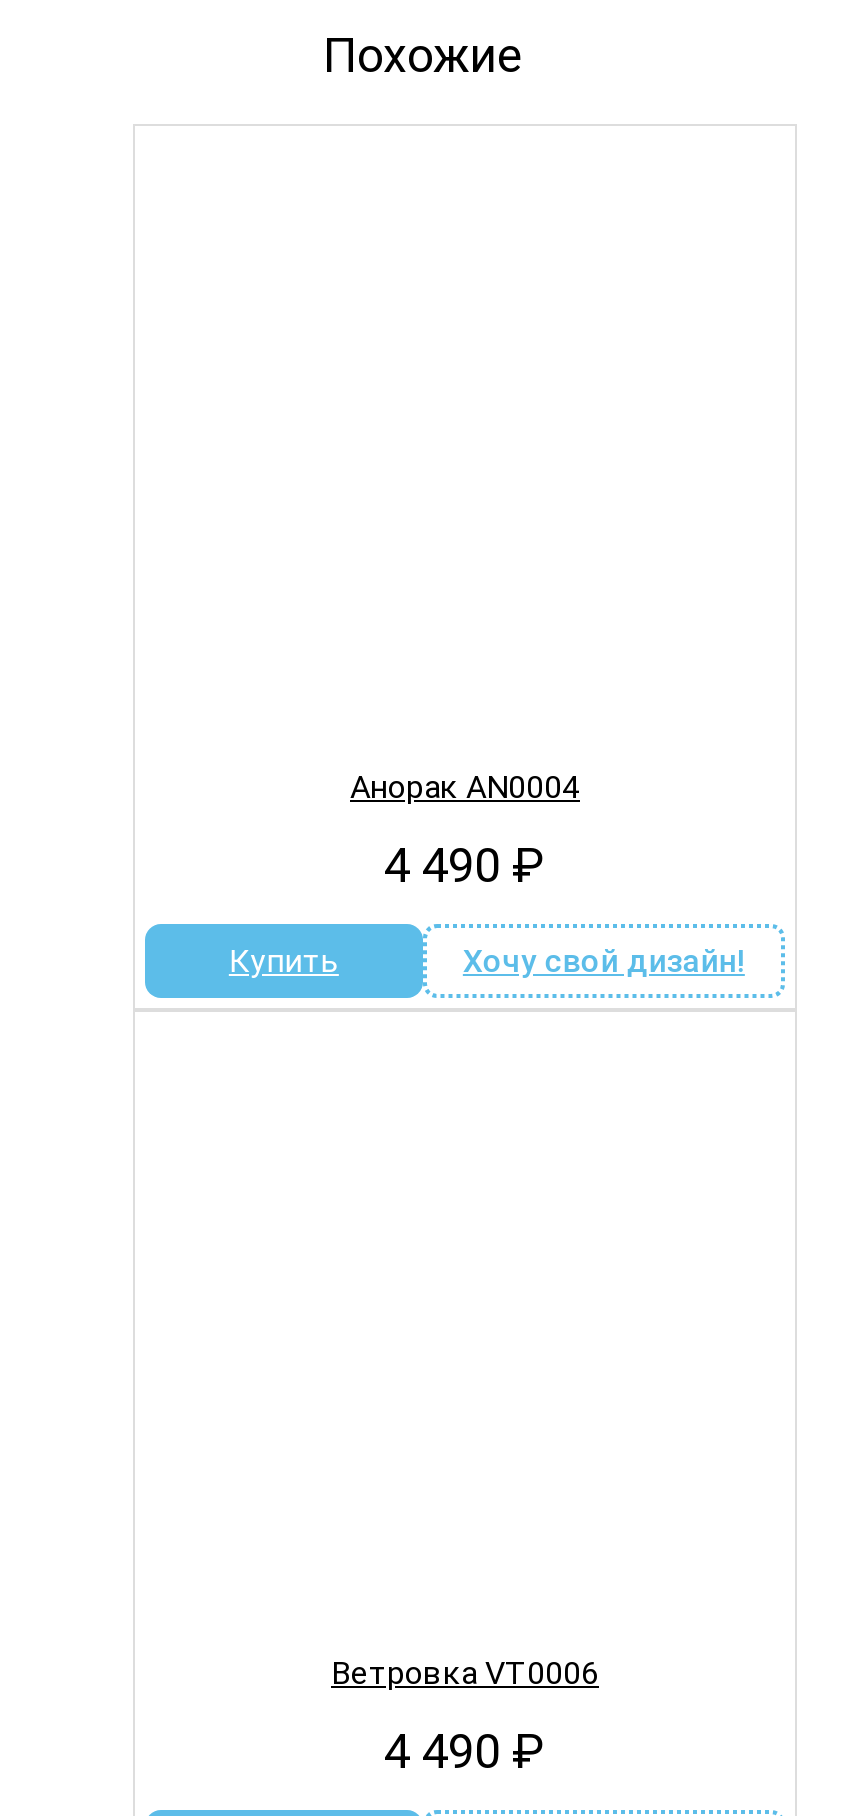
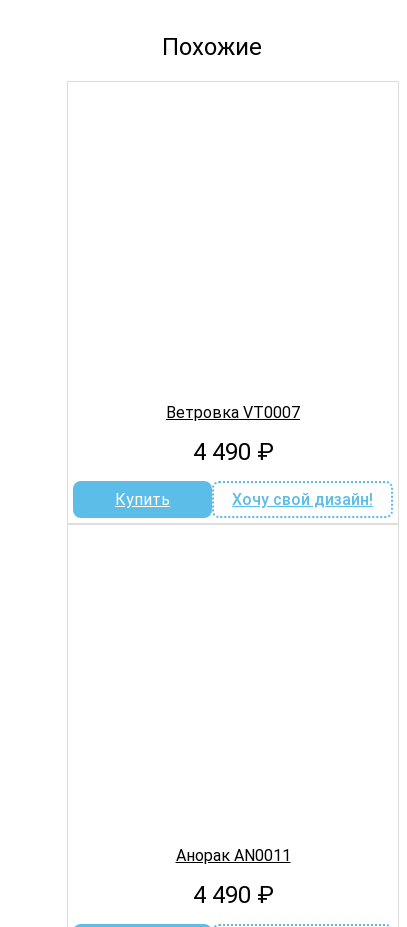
- Анорак AN0004
+ Ветровка VT0007

- Ветровка VT0006
+ Анорак AN0011
